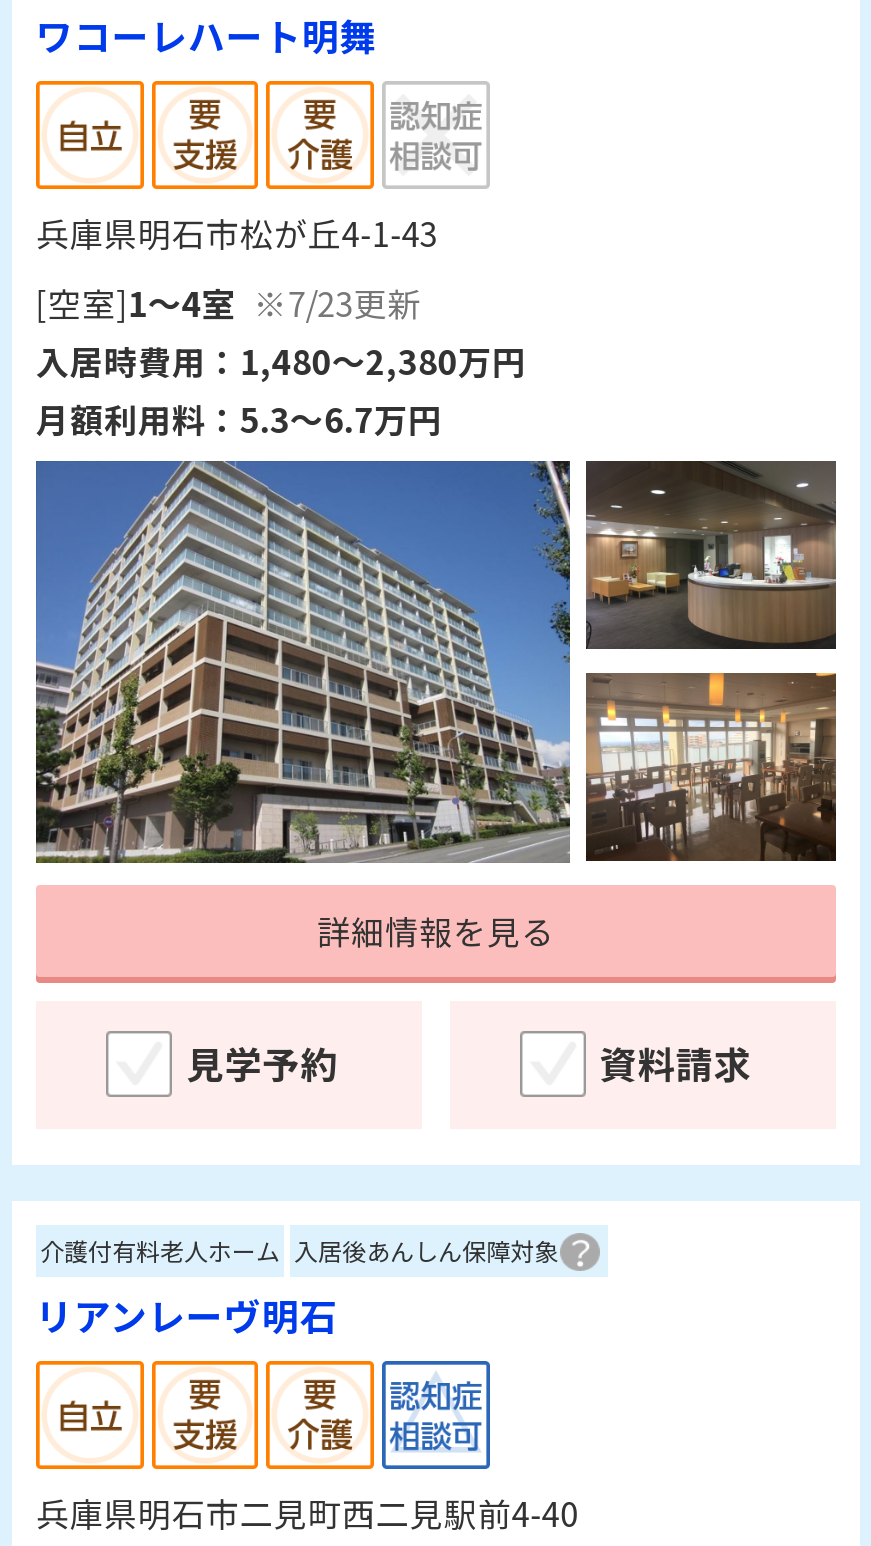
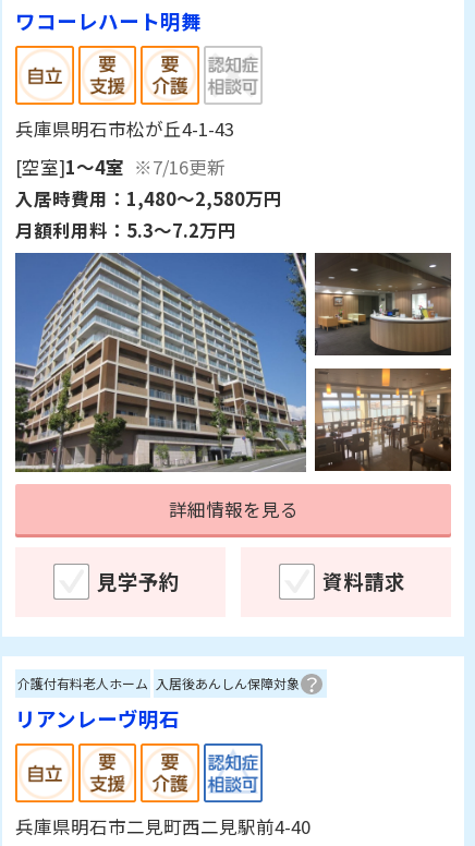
- [空室]1～4室 ※7/23更新
+ [空室]1～4室 ※7/16更新

- 入居時費用：1,480～2,380万円
+ 入居時費用：1,480～2,580万円

- 月額利用料：5.3～6.7万円
+ 月額利用料：5.3～7.2万円
